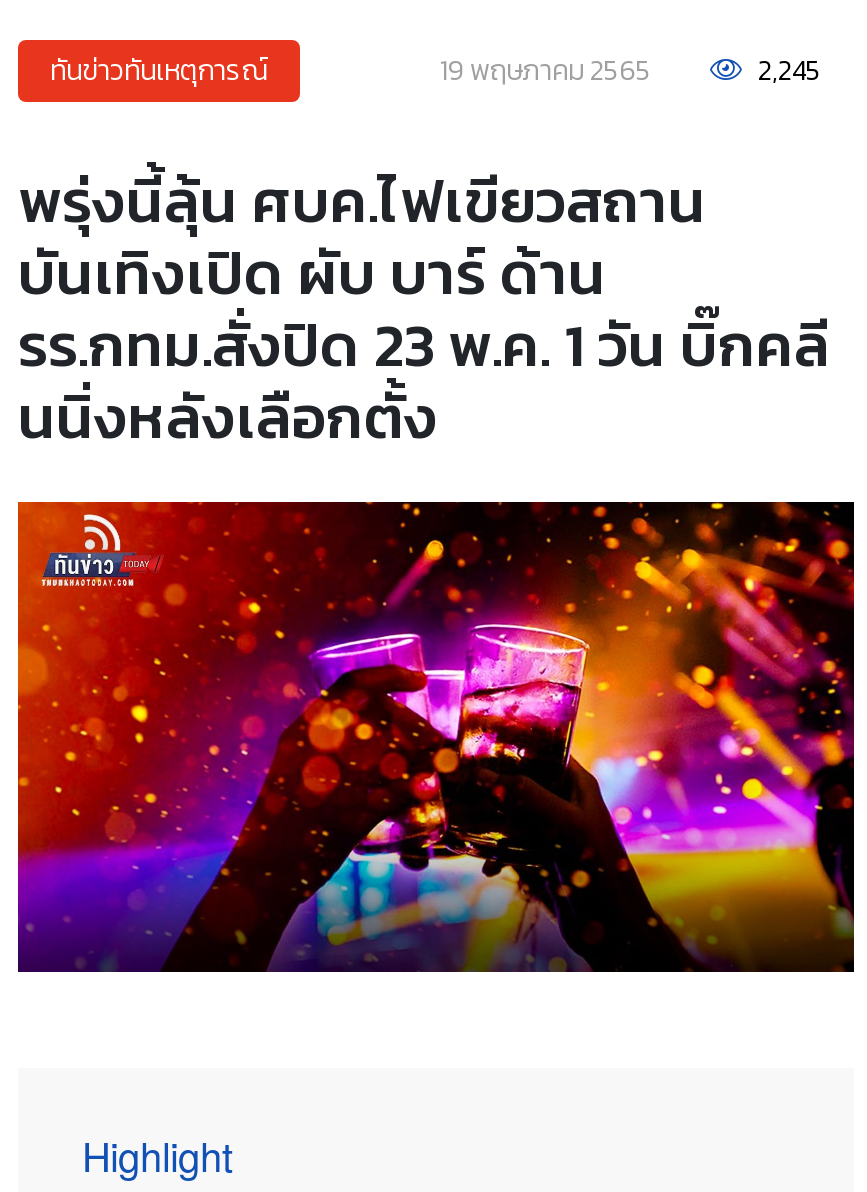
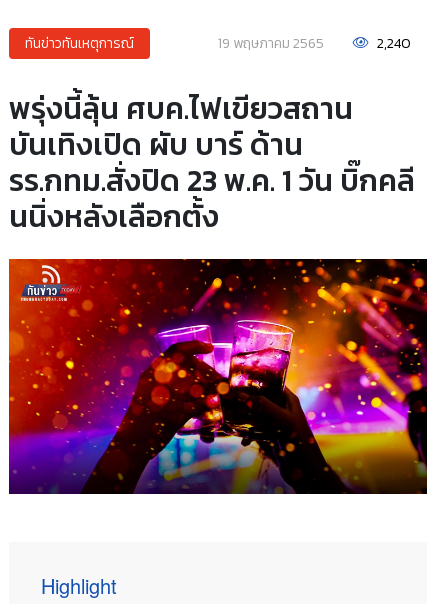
- 2,245
+ 2,240
